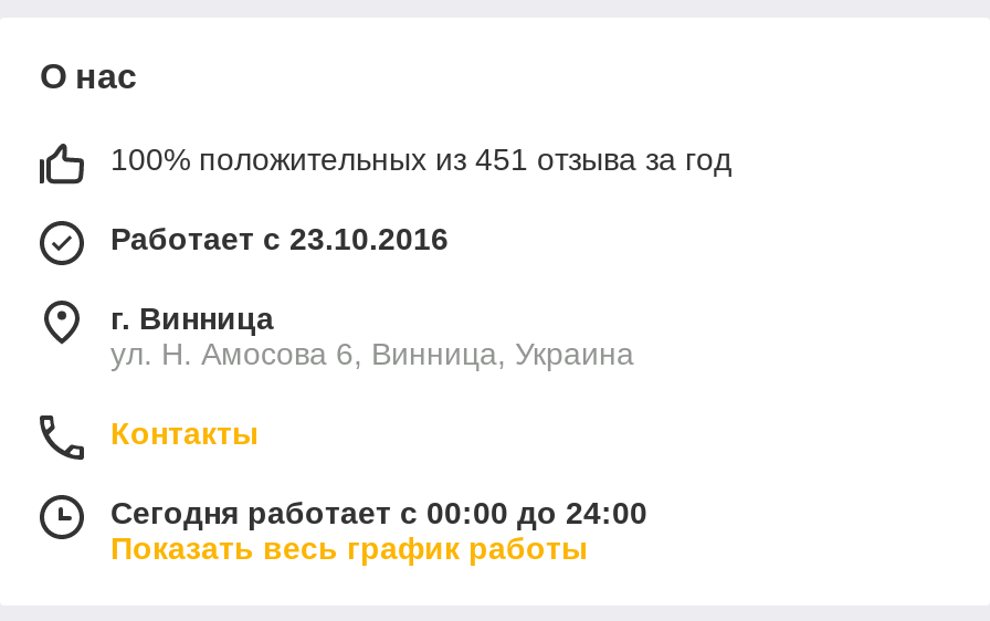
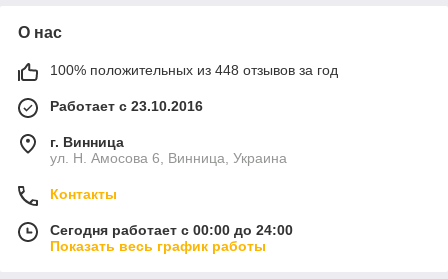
- 100% положительных из 451 отзыва за год
+ 100% положительных из 448 отзывов за год
